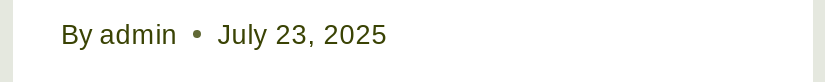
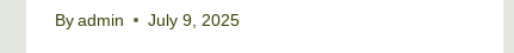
- By admin July 23, 2025
+ By admin July 9, 2025
